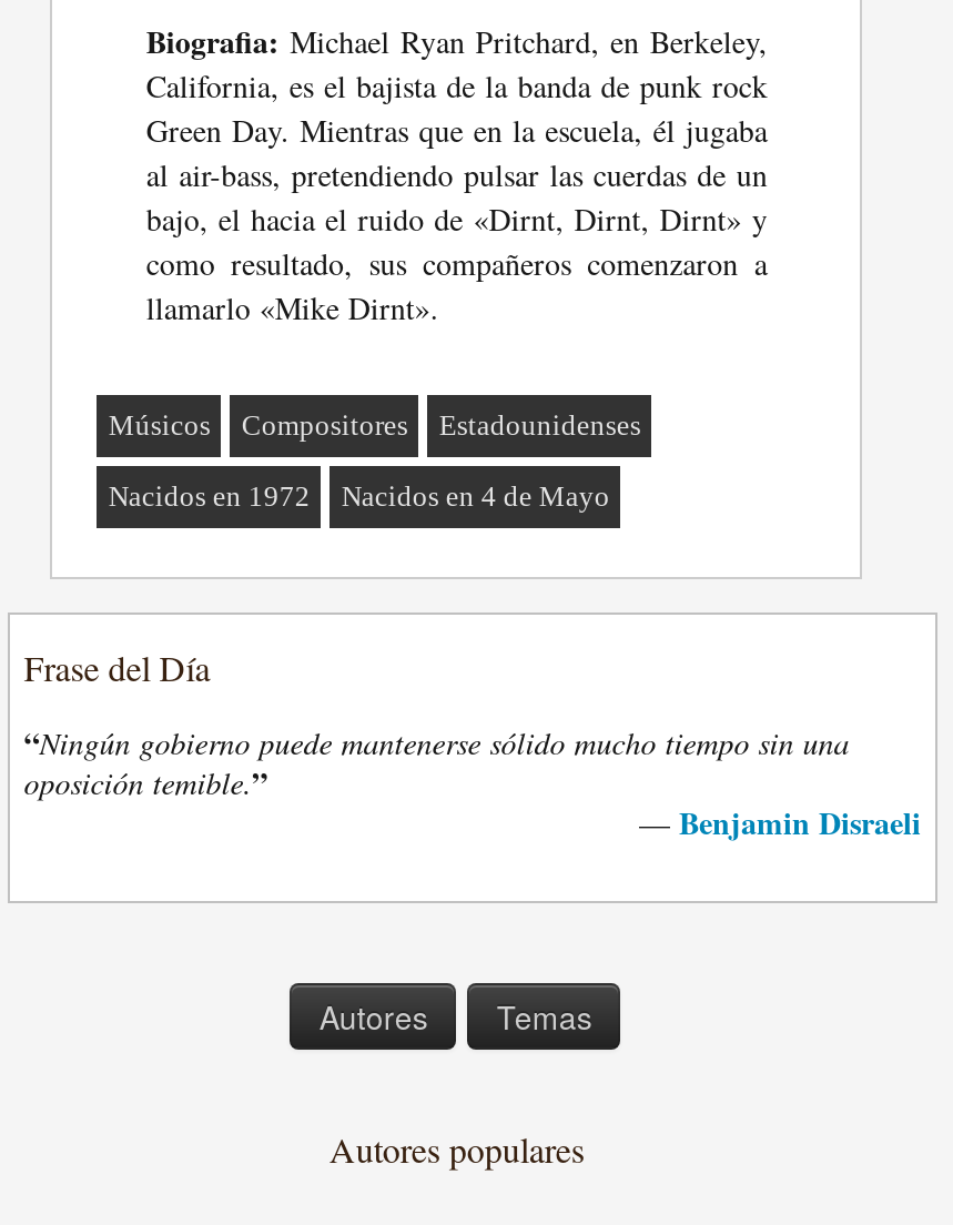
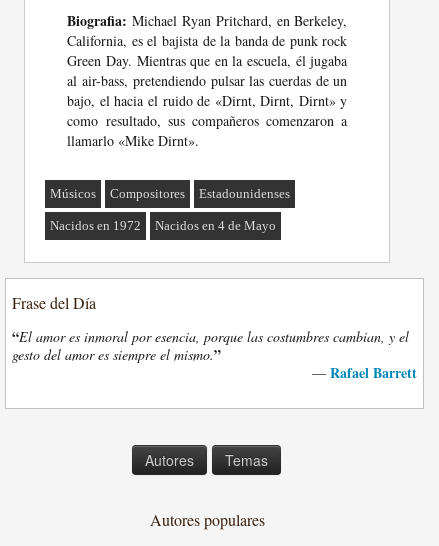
- “Ningún gobierno puede mantenerse sólido mucho tiempo sin una
- oposición temible.”
- — Benjamin Disraeli
+ “El amor es inmoral por esencia, porque las costumbres cambian, y el
+ gesto del amor es siempre el mismo.”
+ — Rafael Barrett
